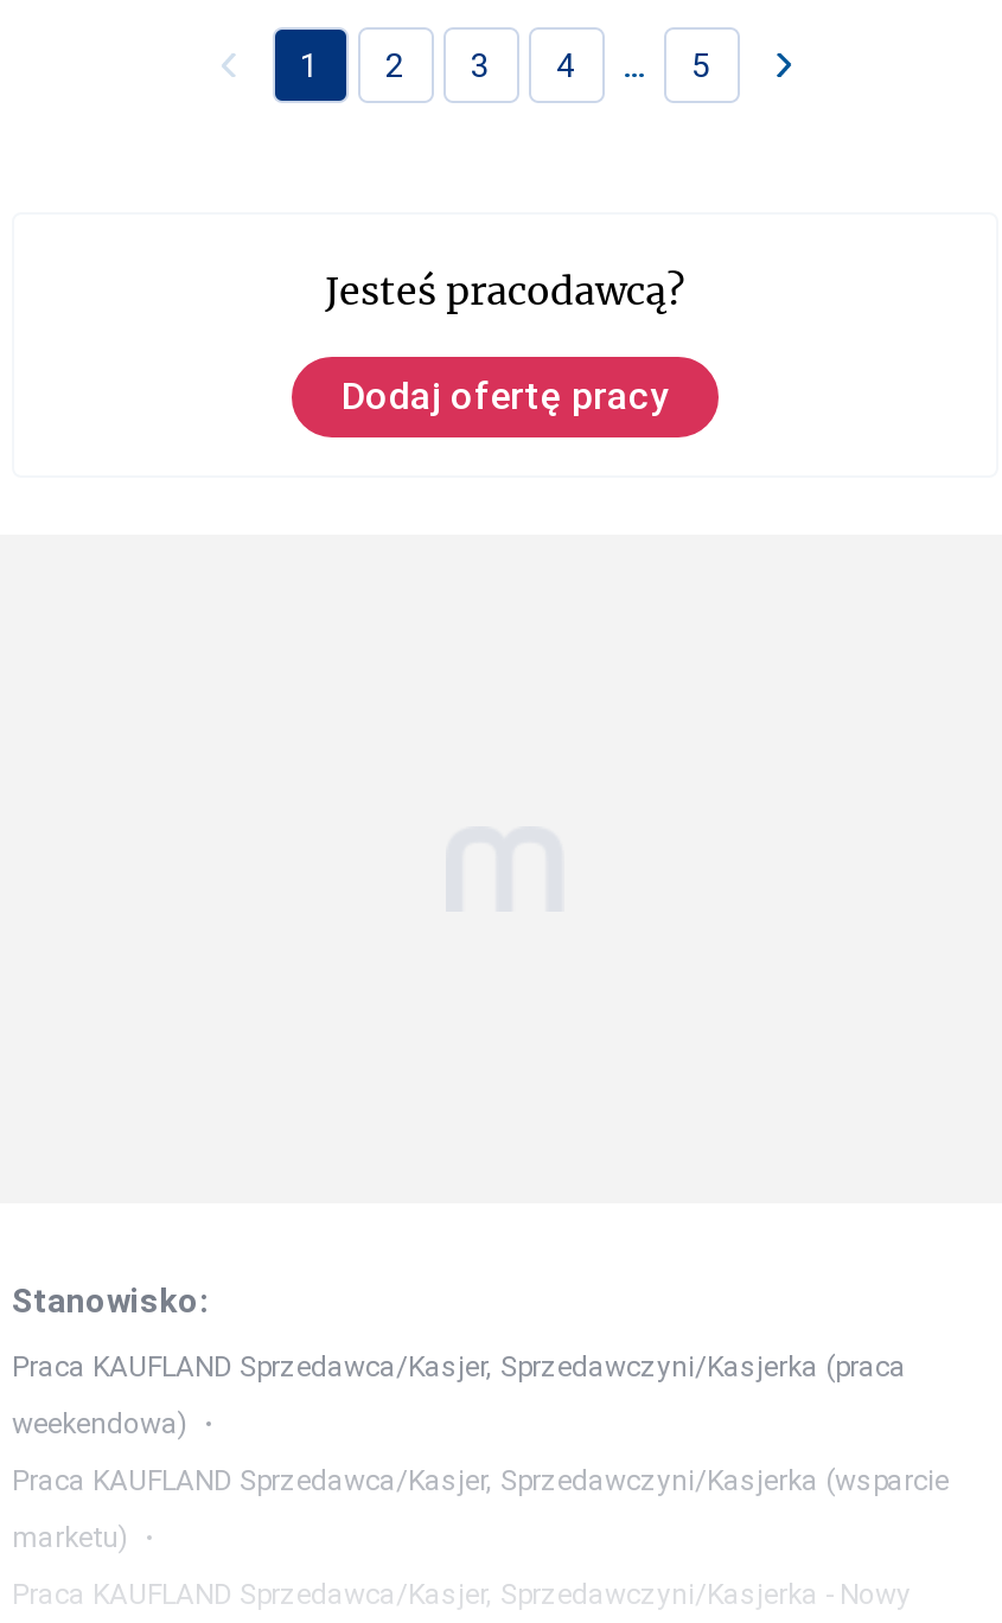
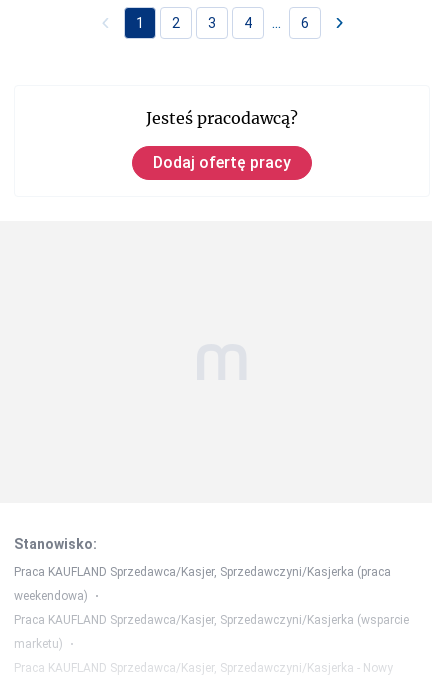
- 5
+ 6
